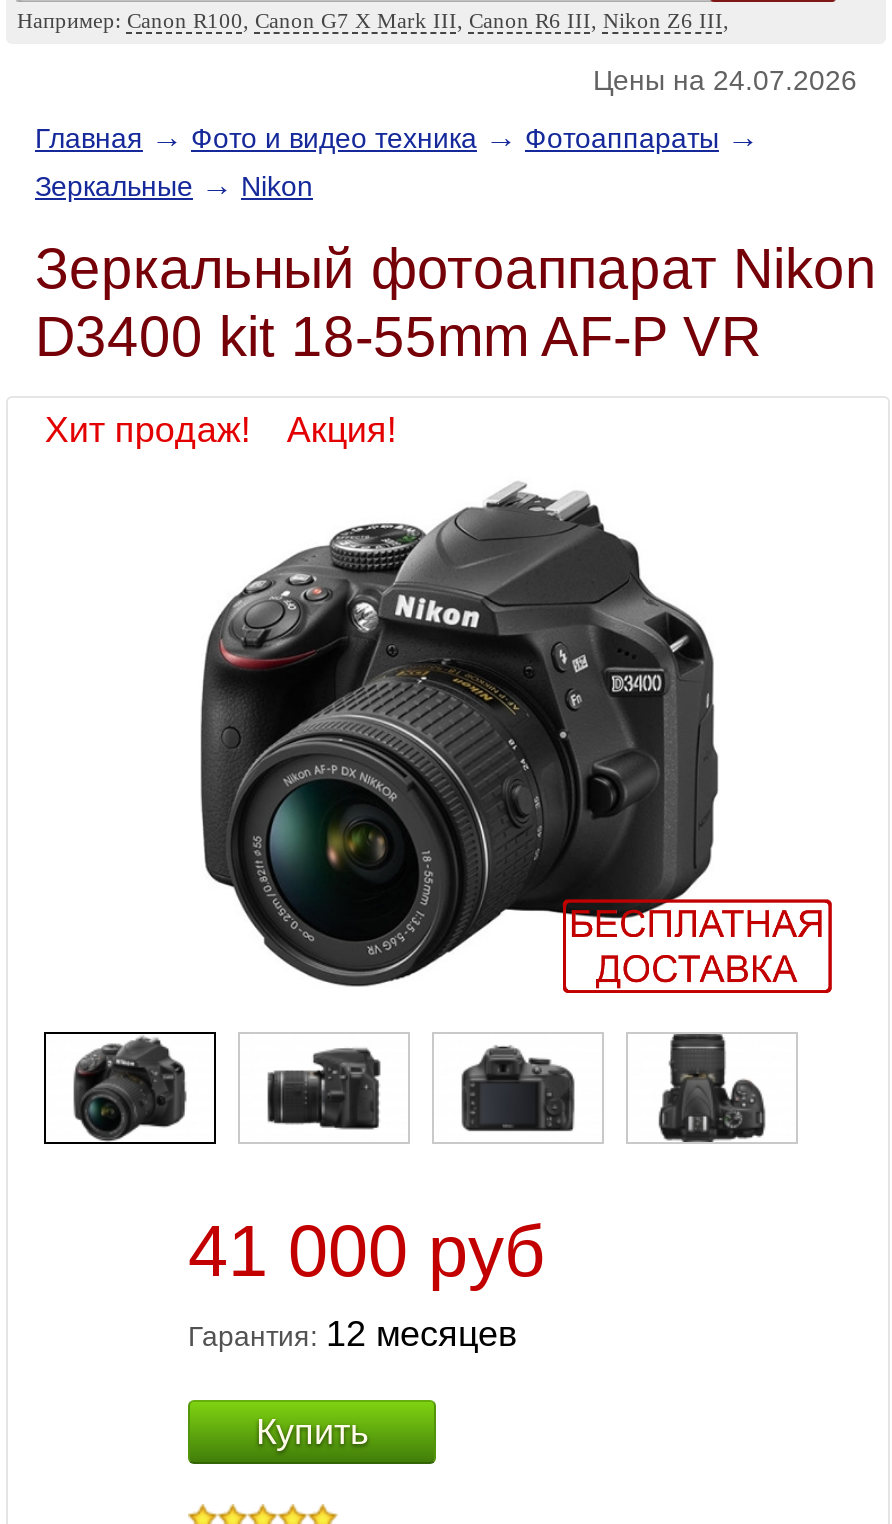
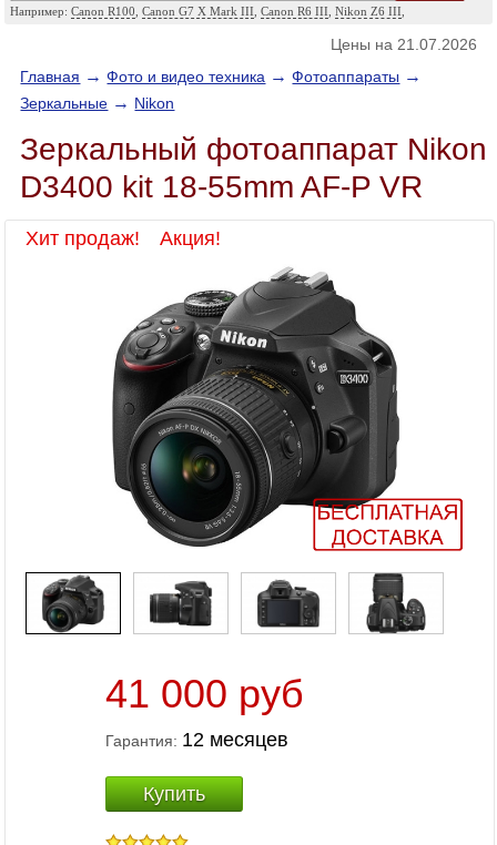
- Цены на 24.07.2026
+ Цены на 21.07.2026
